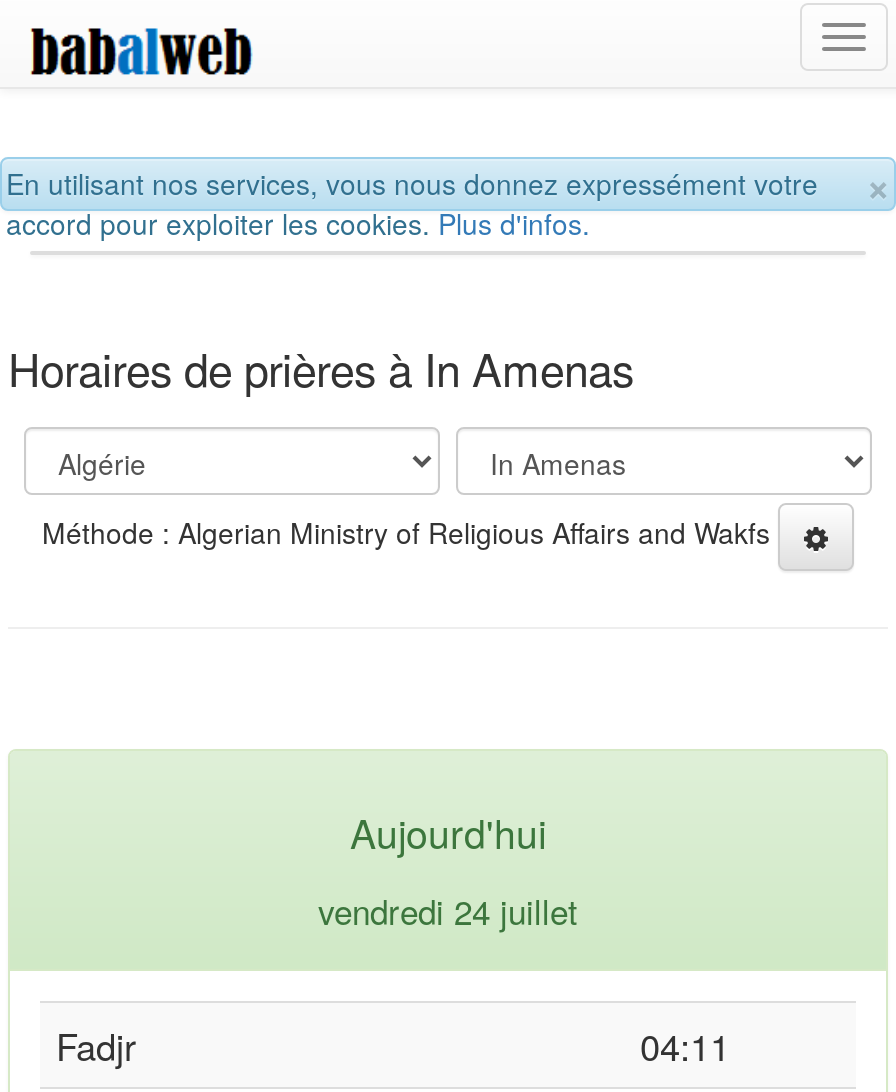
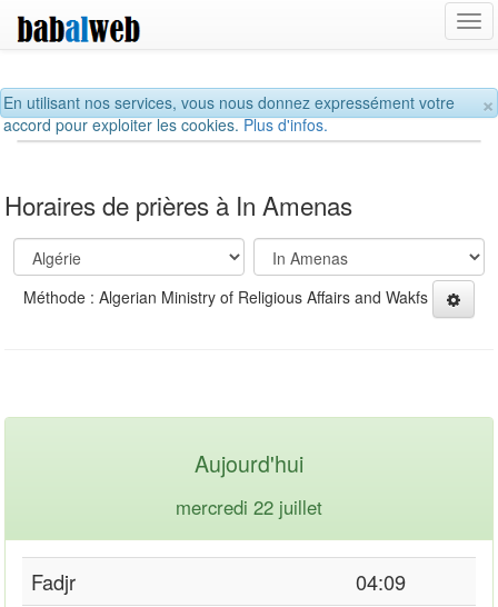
- vendredi 24 juillet
+ mercredi 22 juillet

- 04:11
+ 04:09
